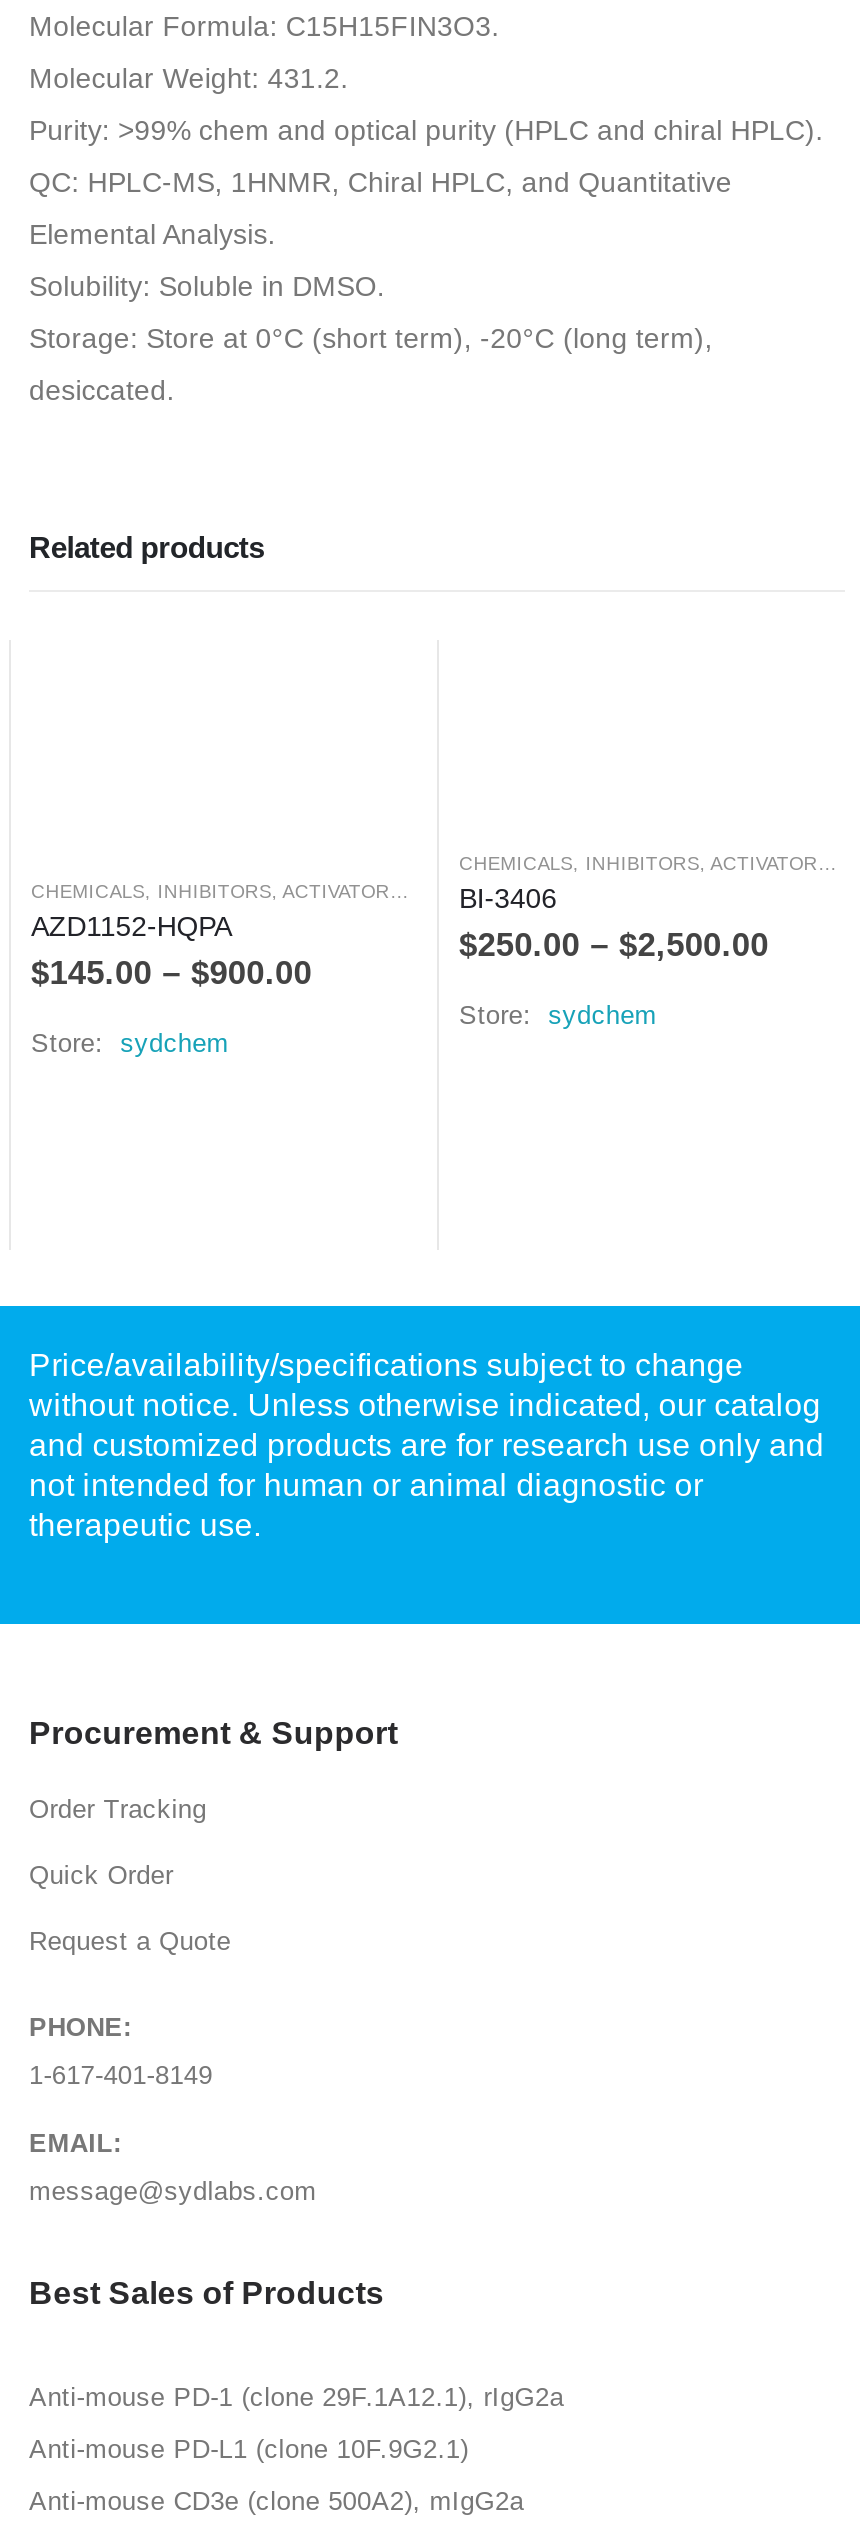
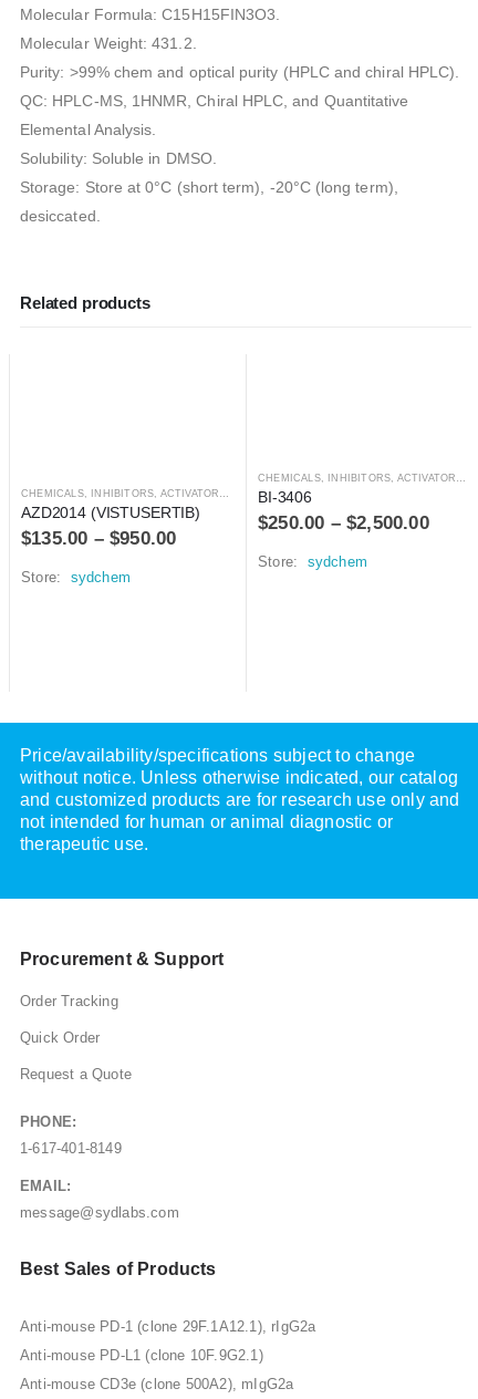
- AZD1152-HQPA
- $145.00 – $900.00
+ AZD2014 (VISTUSERTIB)
+ $135.00 – $950.00
